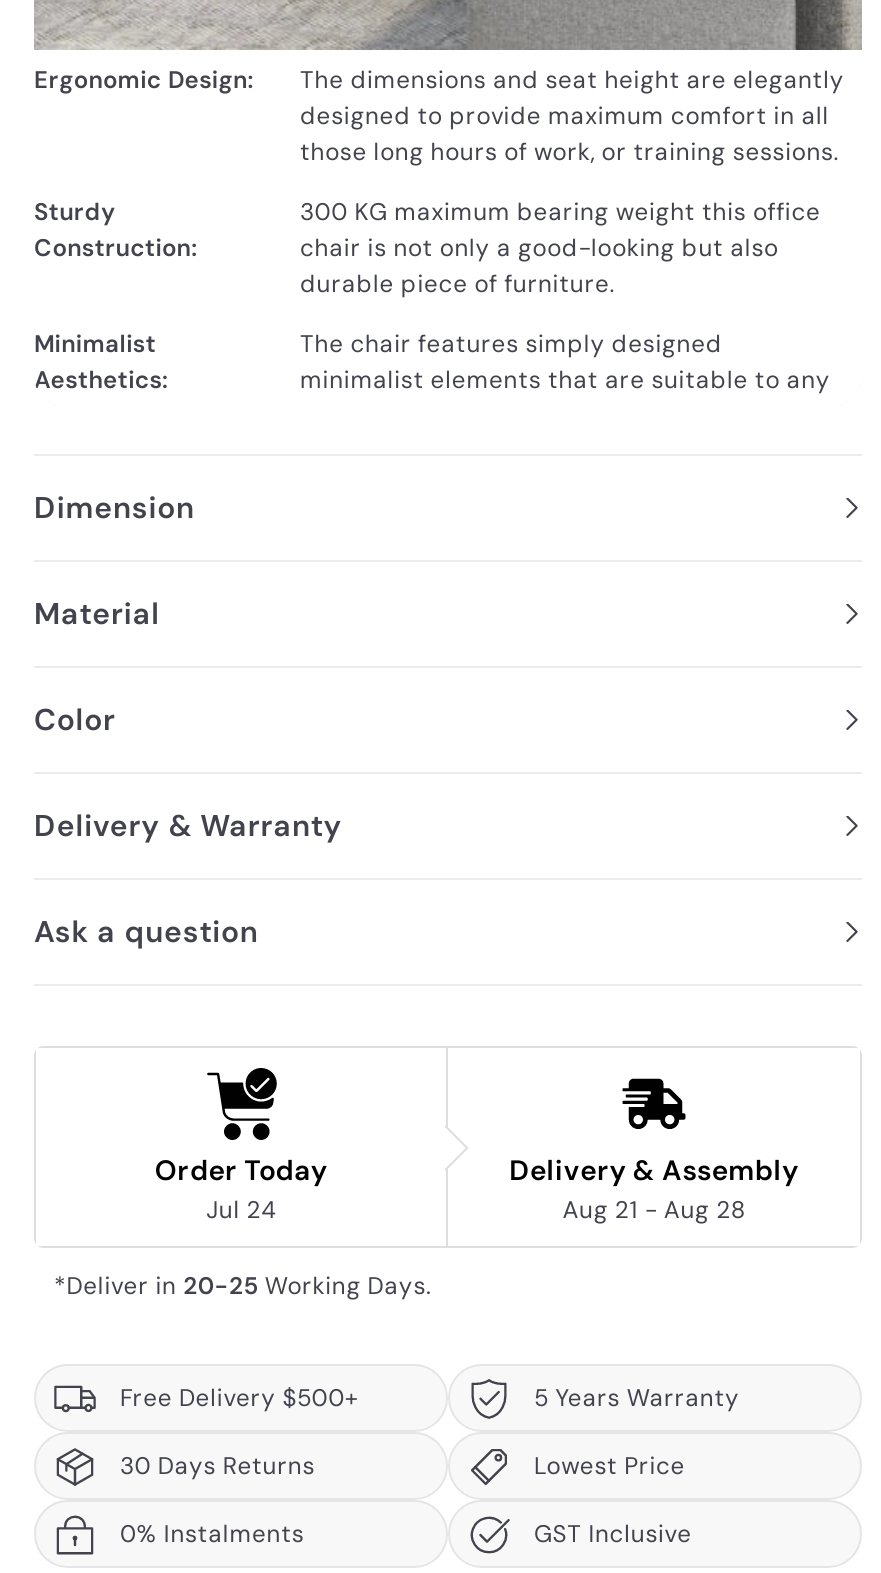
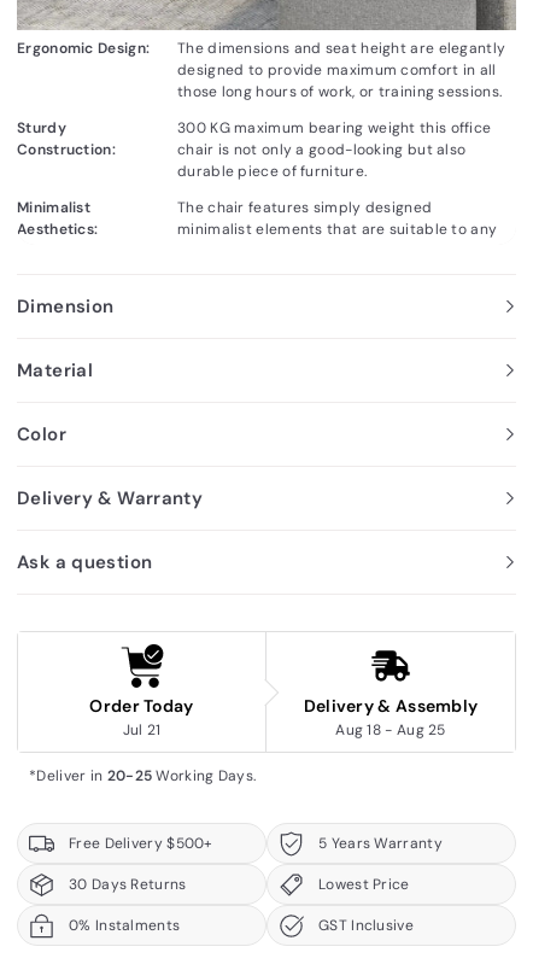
- Jul 24
+ Jul 21

- Aug 21 - Aug 28
+ Aug 18 - Aug 25
